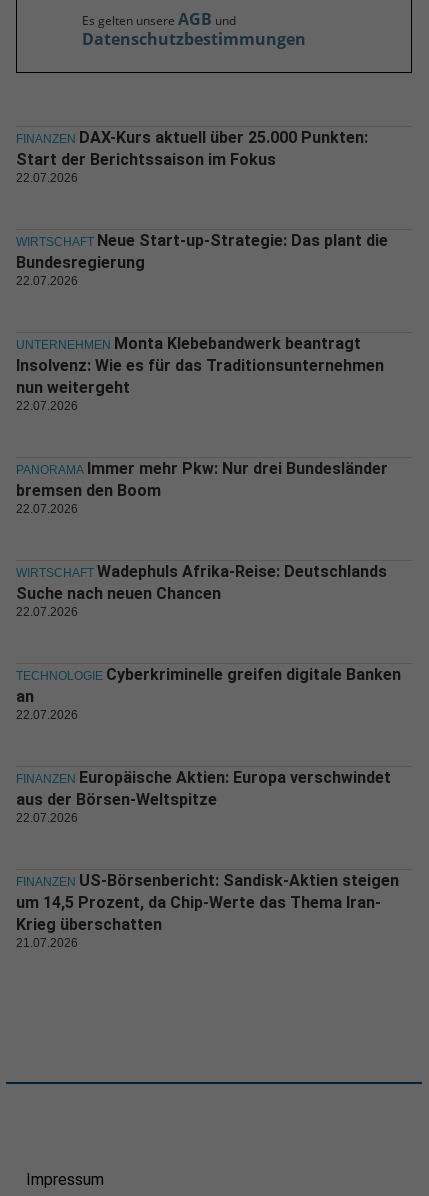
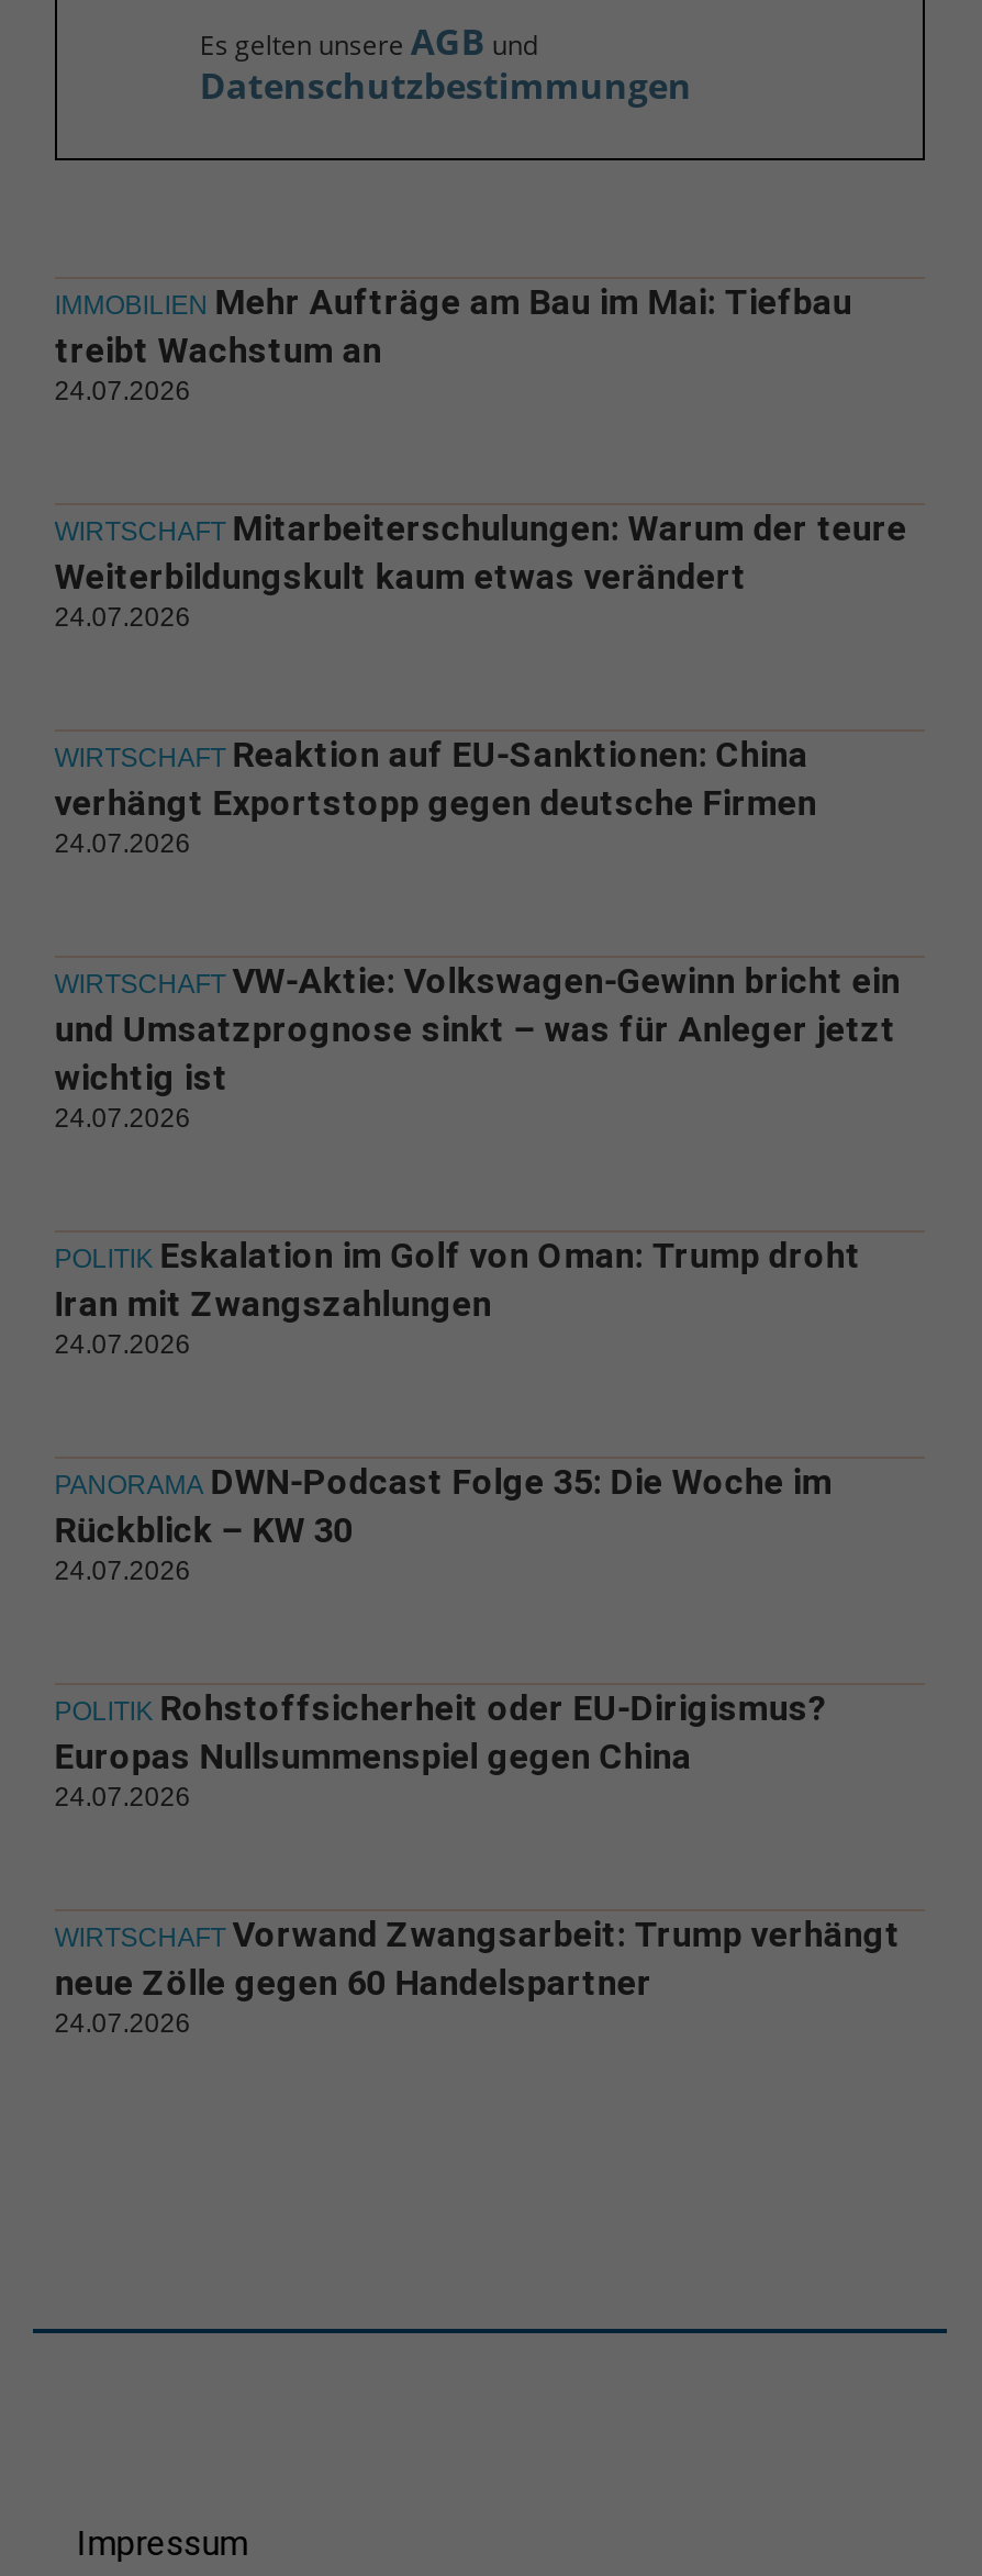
- FINANZEN DAX-Kurs aktuell über 25.000 Punkten:
- Start der Berichtssaison im Fokus
- 22.07.2026
+ IMMOBILIEN Mehr Aufträge am Bau im Mai: Tiefbau
+ treibt Wachstum an
+ 24.07.2026

- WIRTSCHAFT Neue Start-up-Strategie: Das plant die
- Bundesregierung
- 22.07.2026
+ WIRTSCHAFT Mitarbeiterschulungen: Warum der teure
+ Weiterbildungskult kaum etwas verändert
+ 24.07.2026

- UNTERNEHMEN Monta Klebebandwerk beantragt
- Insolvenz: Wie es für das Traditionsunternehmen
- nun weitergeht
- 22.07.2026
+ WIRTSCHAFT Reaktion auf EU-Sanktionen: China
+ verhängt Exportstopp gegen deutsche Firmen
+ 24.07.2026

- PANORAMA Immer mehr Pkw: Nur drei Bundesländer
- bremsen den Boom
- 22.07.2026
+ WIRTSCHAFT VW-Aktie: Volkswagen-Gewinn bricht ein
+ und Umsatzprognose sinkt – was für Anleger jetzt
+ wichtig ist
+ 24.07.2026

- WIRTSCHAFT Wadephuls Afrika-Reise: Deutschlands
- Suche nach neuen Chancen
- 22.07.2026
+ POLITIK Eskalation im Golf von Oman: Trump droht
+ Iran mit Zwangszahlungen
+ 24.07.2026

- TECHNOLOGIE Cyberkriminelle greifen digitale Banken
- an
- 22.07.2026
+ PANORAMA DWN-Podcast Folge 35: Die Woche im
+ Rückblick – KW 30
+ 24.07.2026

- FINANZEN Europäische Aktien: Europa verschwindet
- aus der Börsen-Weltspitze
- 22.07.2026
+ POLITIK Rohstoffsicherheit oder EU-Dirigismus?
+ Europas Nullsummenspiel gegen China
+ 24.07.2026

- FINANZEN US-Börsenbericht: Sandisk-Aktien steigen
- um 14,5 Prozent, da Chip-Werte das Thema Iran-
- Krieg überschatten
- 21.07.2026
+ WIRTSCHAFT Vorwand Zwangsarbeit: Trump verhängt
+ neue Zölle gegen 60 Handelspartner
+ 24.07.2026
